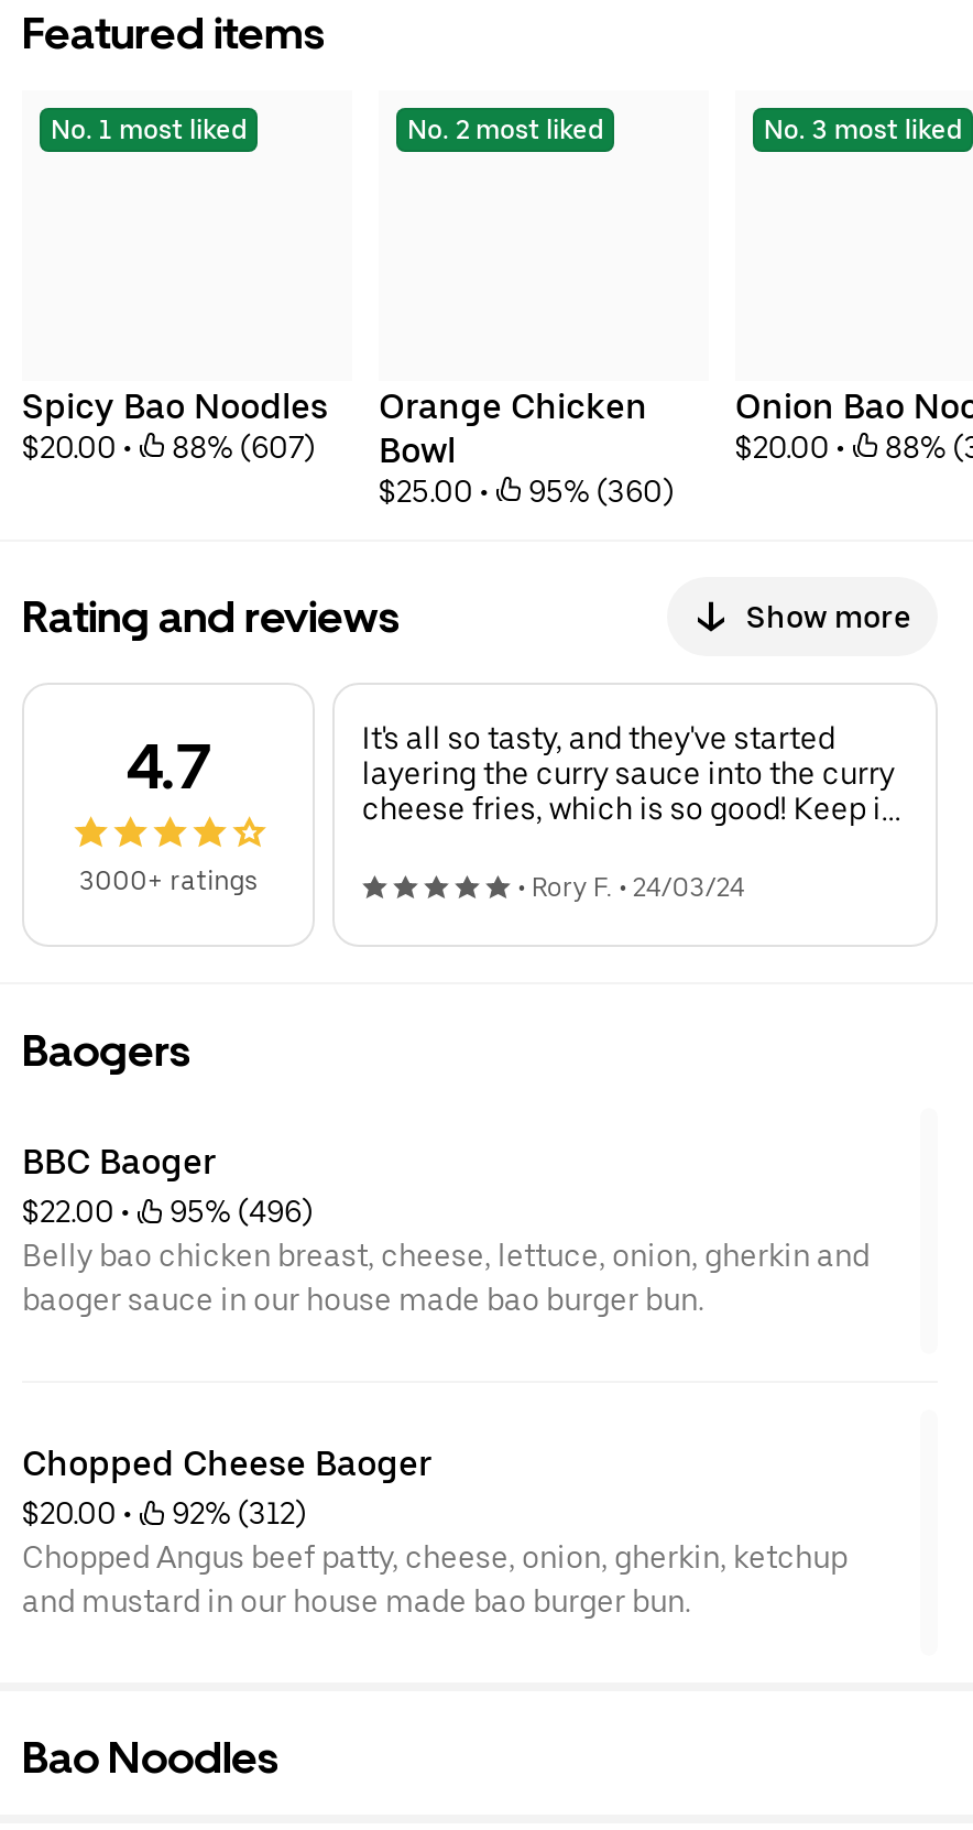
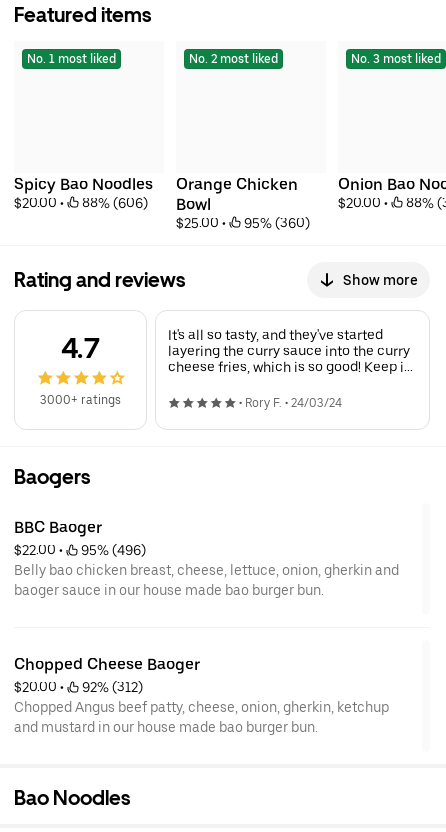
- $20.00 • 88% (607) Bowl
+ $20.00 • 88% (606) Bowl
